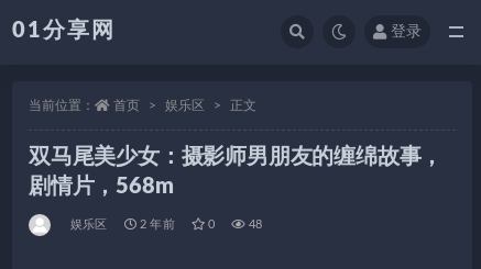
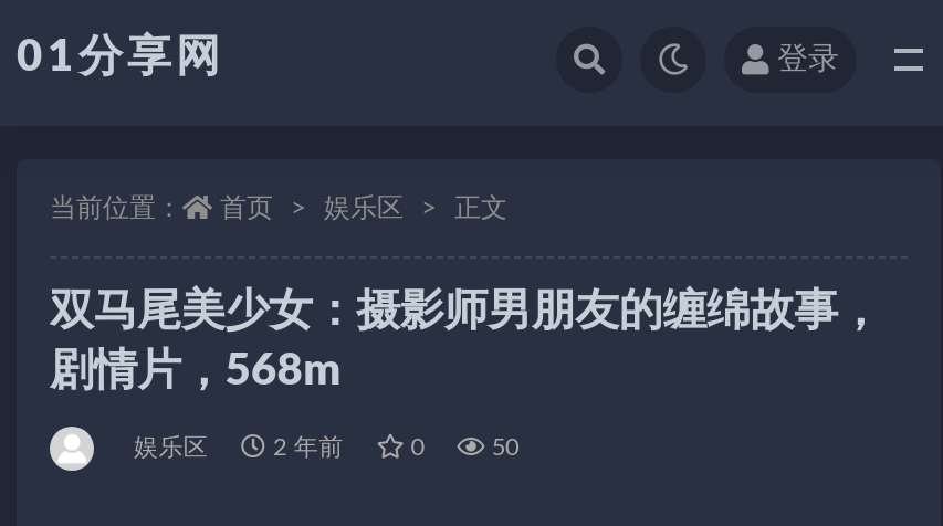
- 48
+ 50
